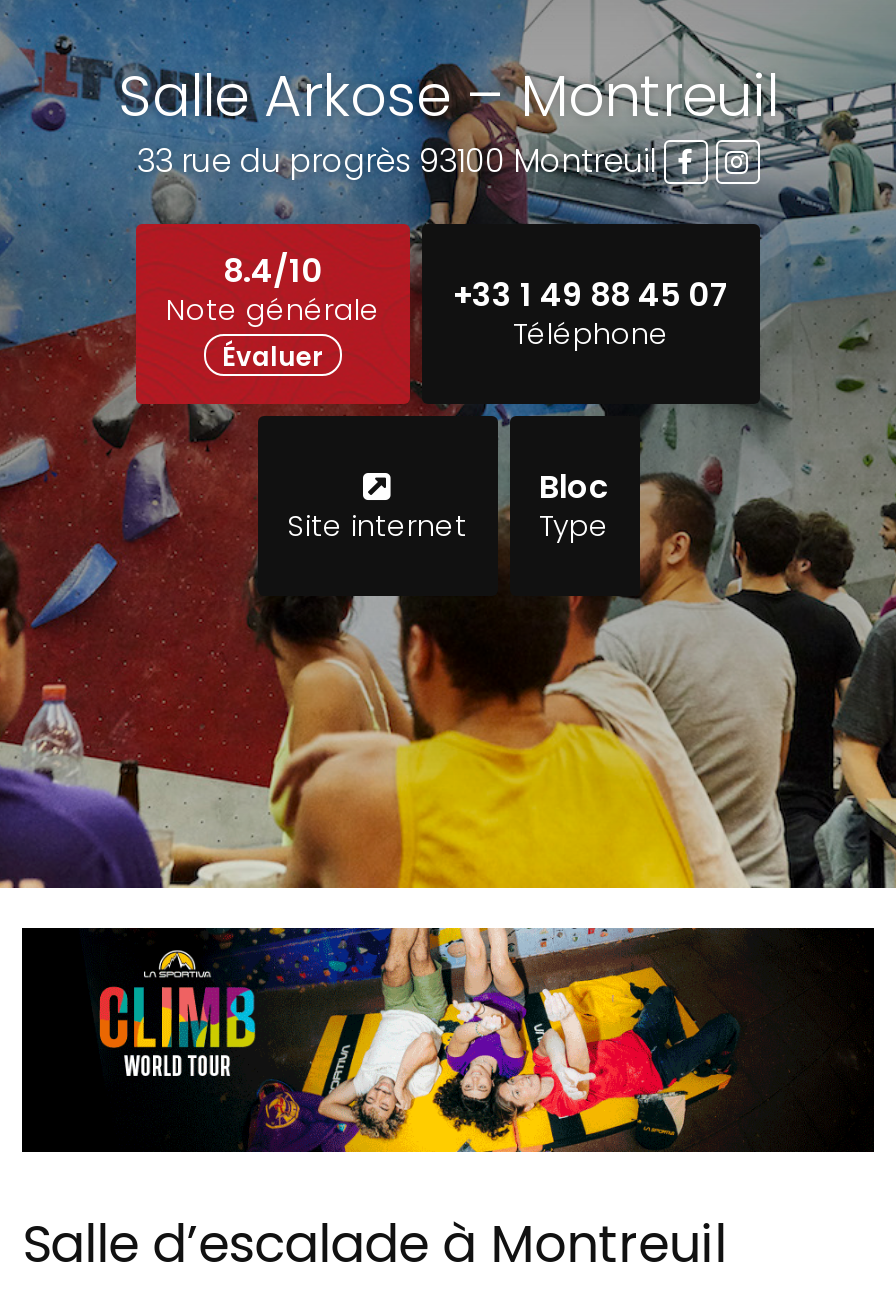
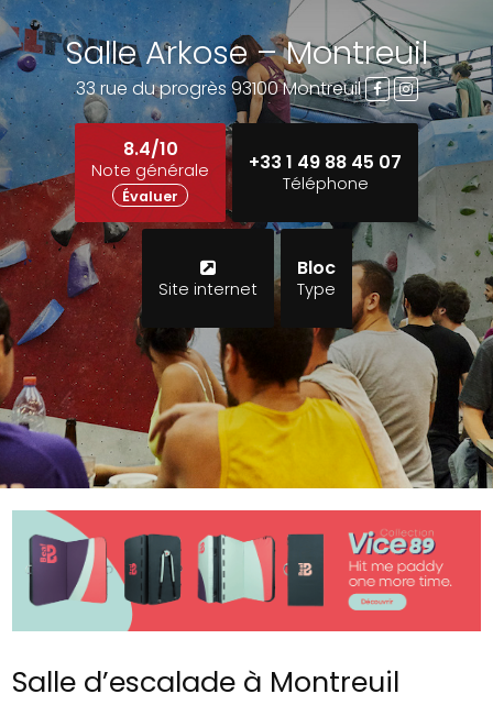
- [image]
+ [image]
